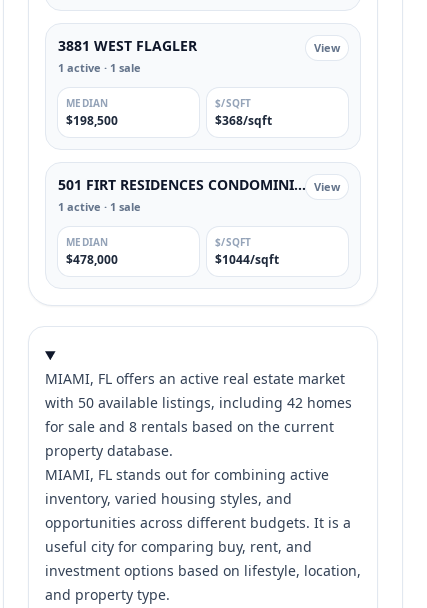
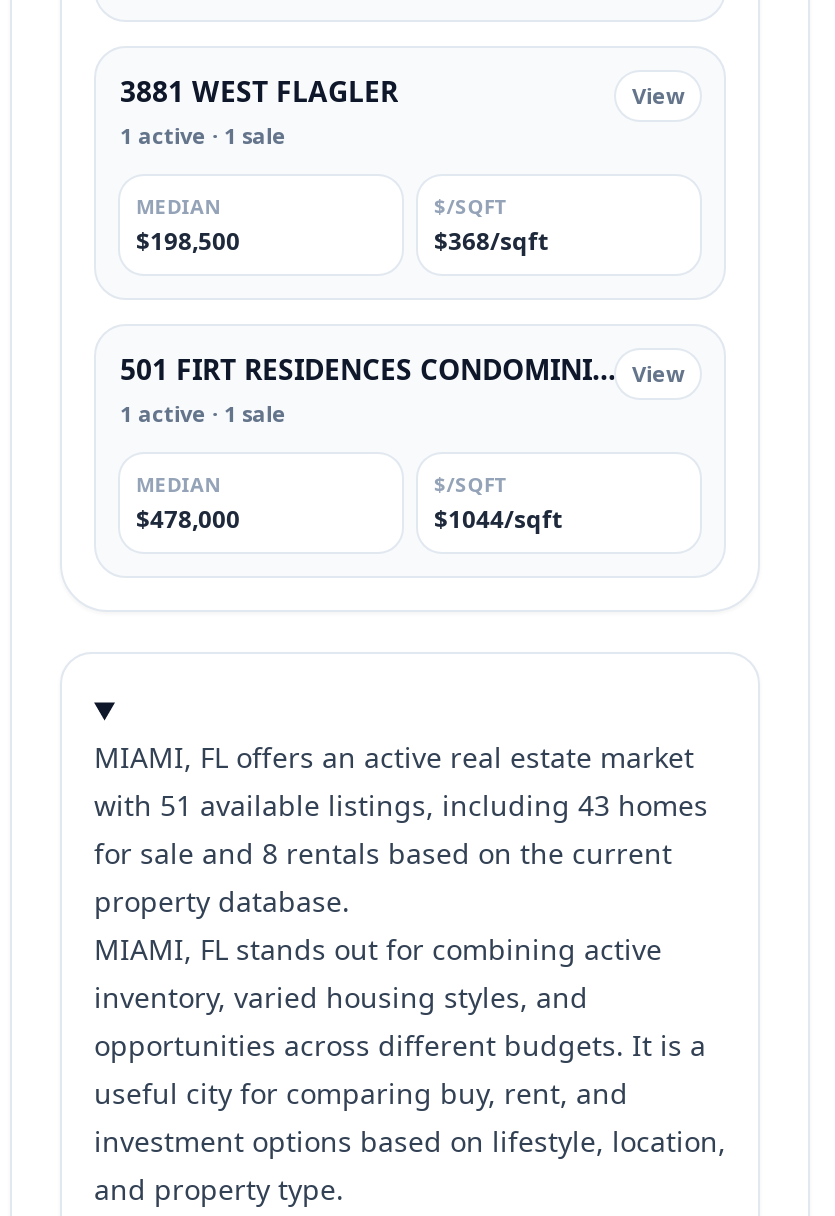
- with 50 available listings, including 42 homes
+ with 51 available listings, including 43 homes
